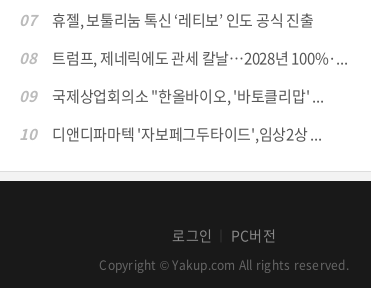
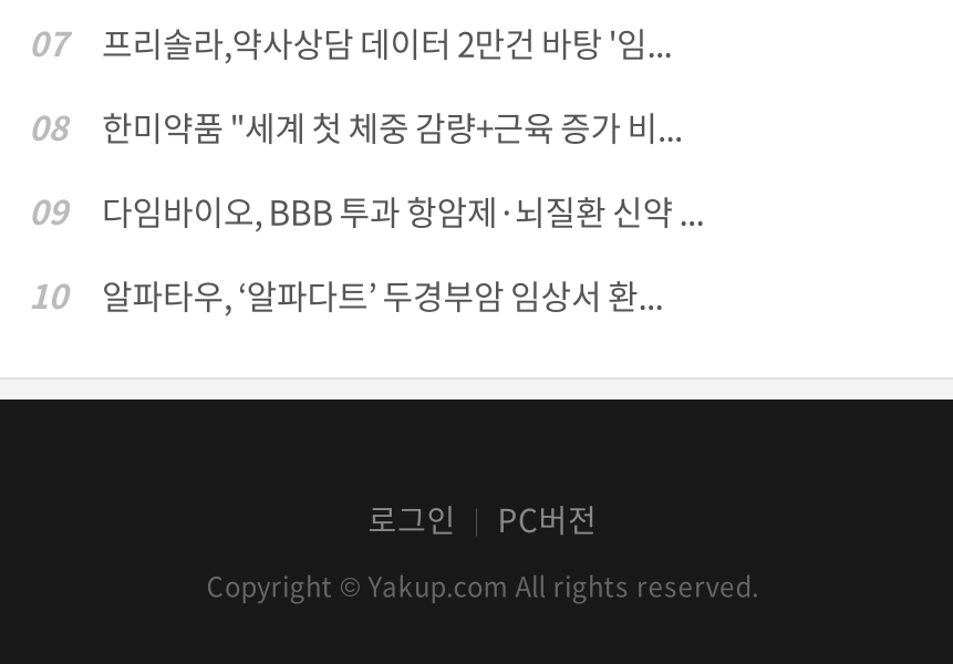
- 휴젤, 보툴리눔 톡신 ‘레티보’ 인도 공식 진출
+ 프리솔라,약사상담 데이터 2만건 바탕 '임...

- 트럼프, 제네릭에도 관세 칼날…2028년 100%·...
+ 한미약품 "세계 첫 체중 감량+근육 증가 비...

- 국제상업회의소 "한올바이오, '바토클리맙' ...
+ 다임바이오, BBB 투과 항암제·뇌질환 신약 ...

- 디앤디파마텍 '자보페그두타이드',임상2상 ...
+ 알파타우, ‘알파다트’ 두경부암 임상서 환...
